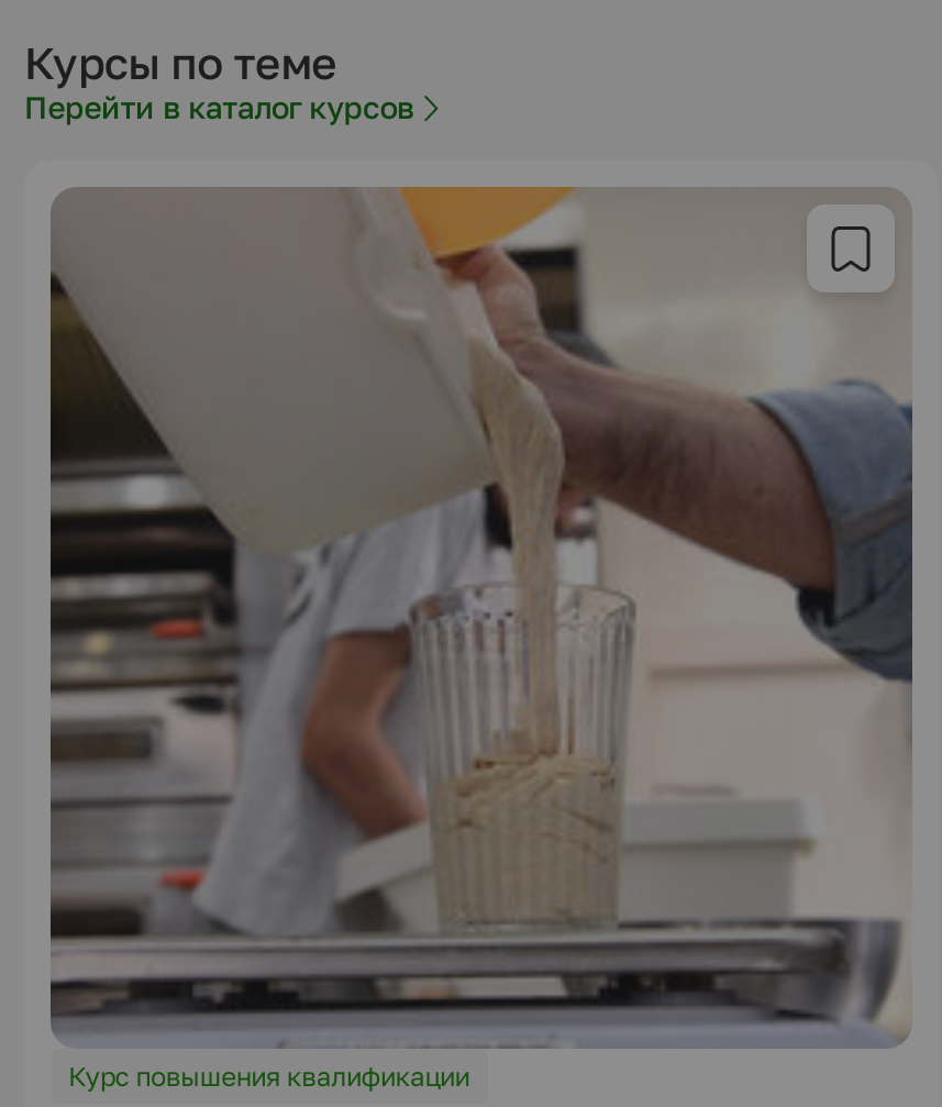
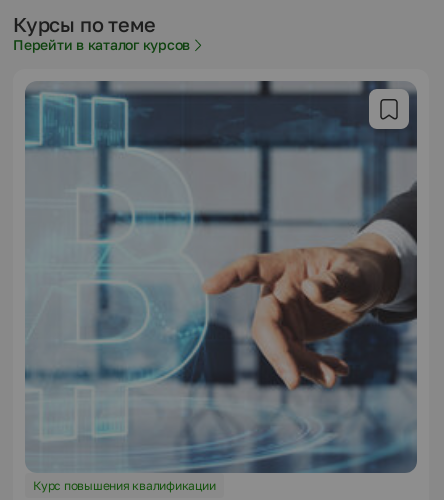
- [image]
+ [image]
